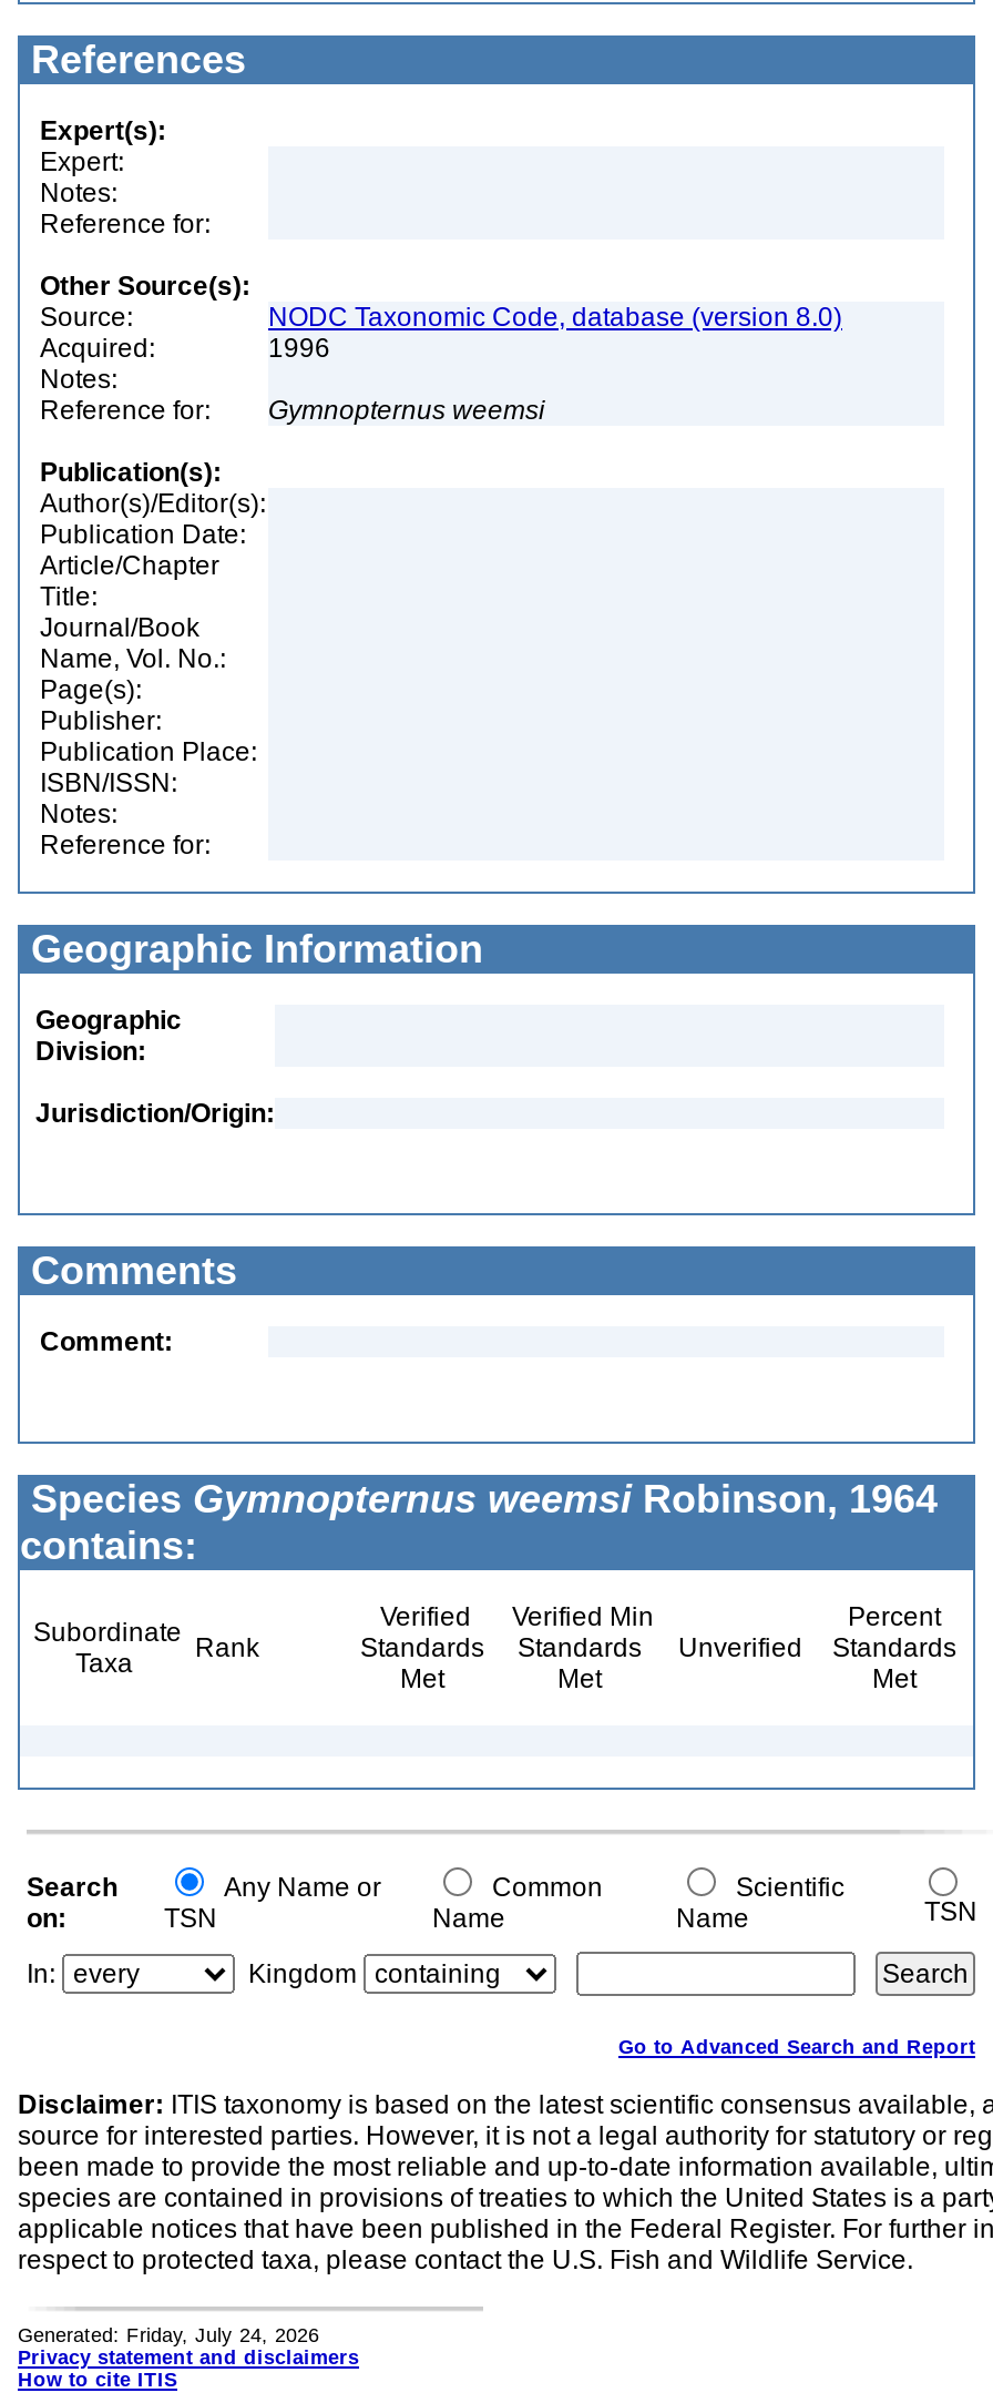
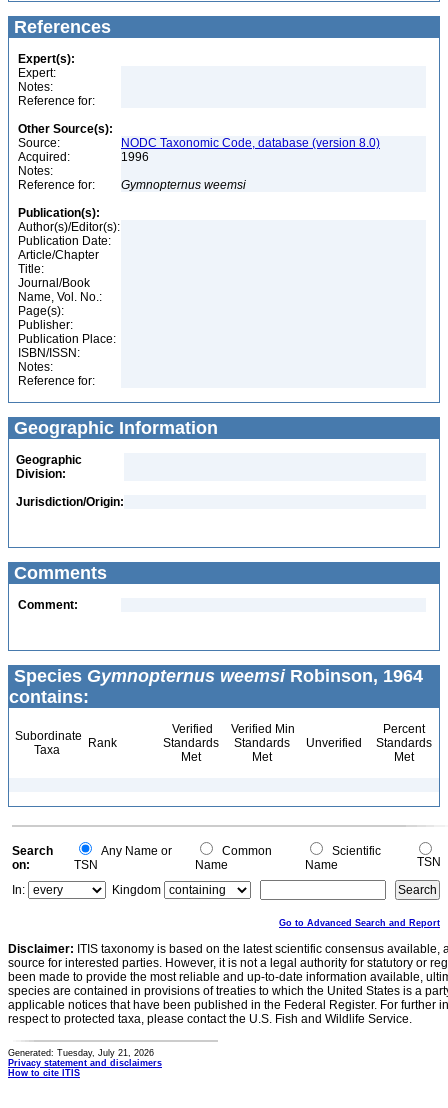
- Generated: Friday, July 24, 2026
+ Generated: Tuesday, July 21, 2026
